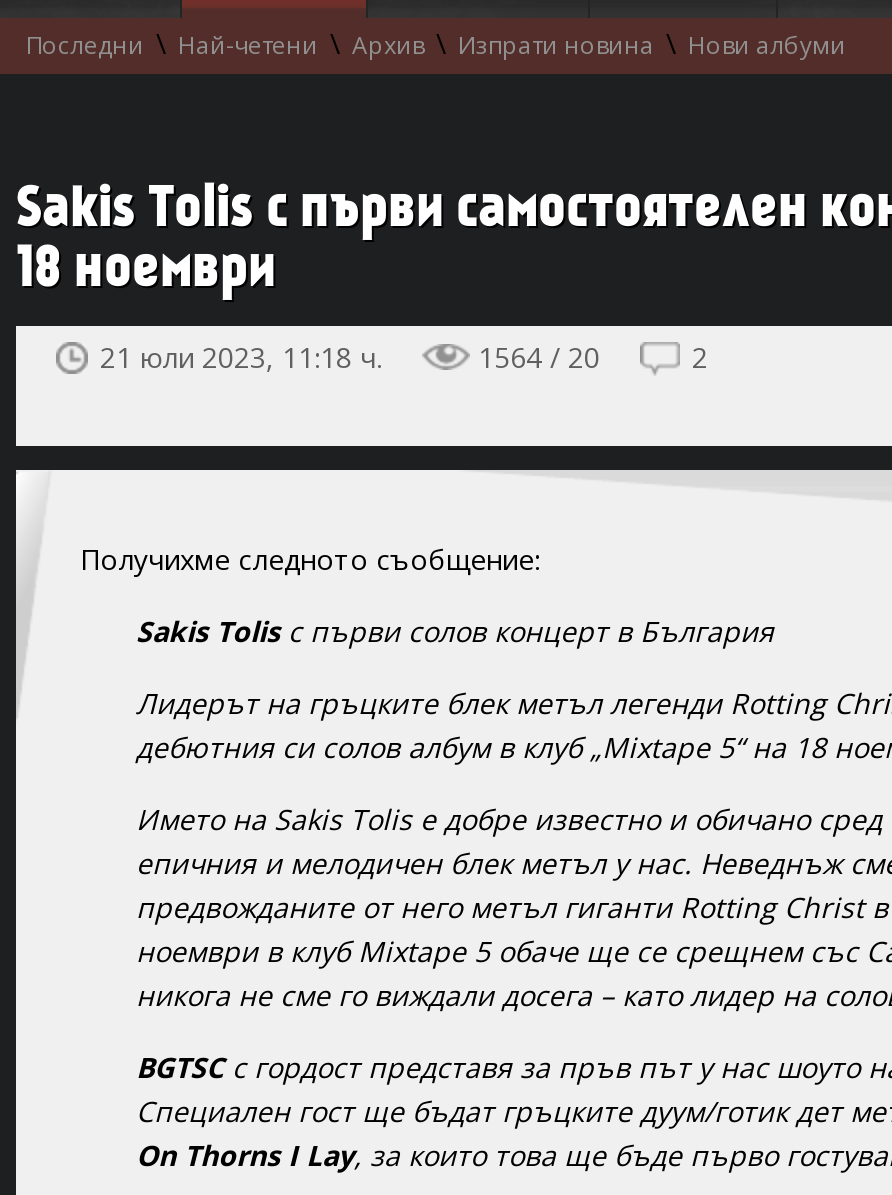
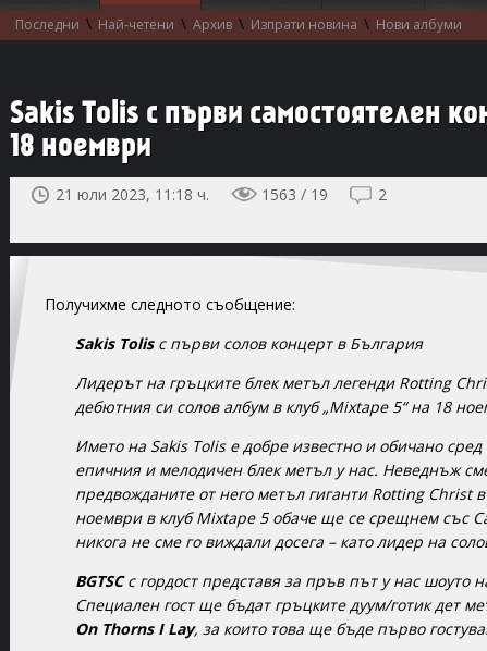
- 1564 / 20
+ 1563 / 19
